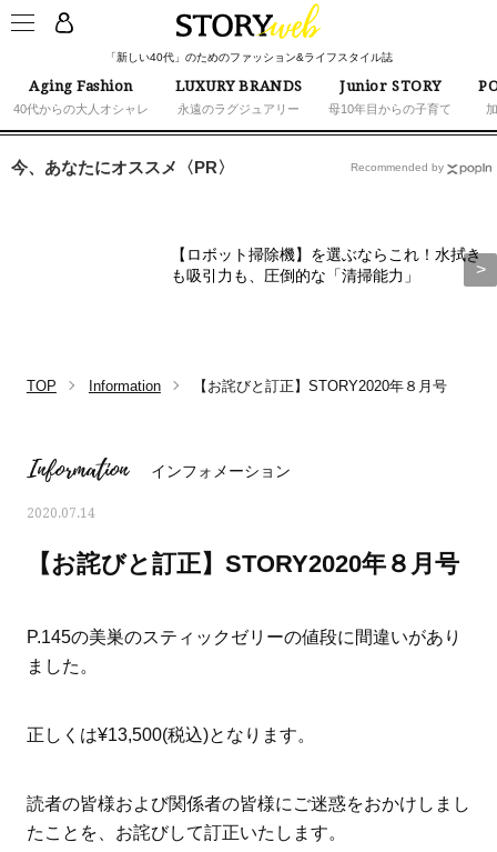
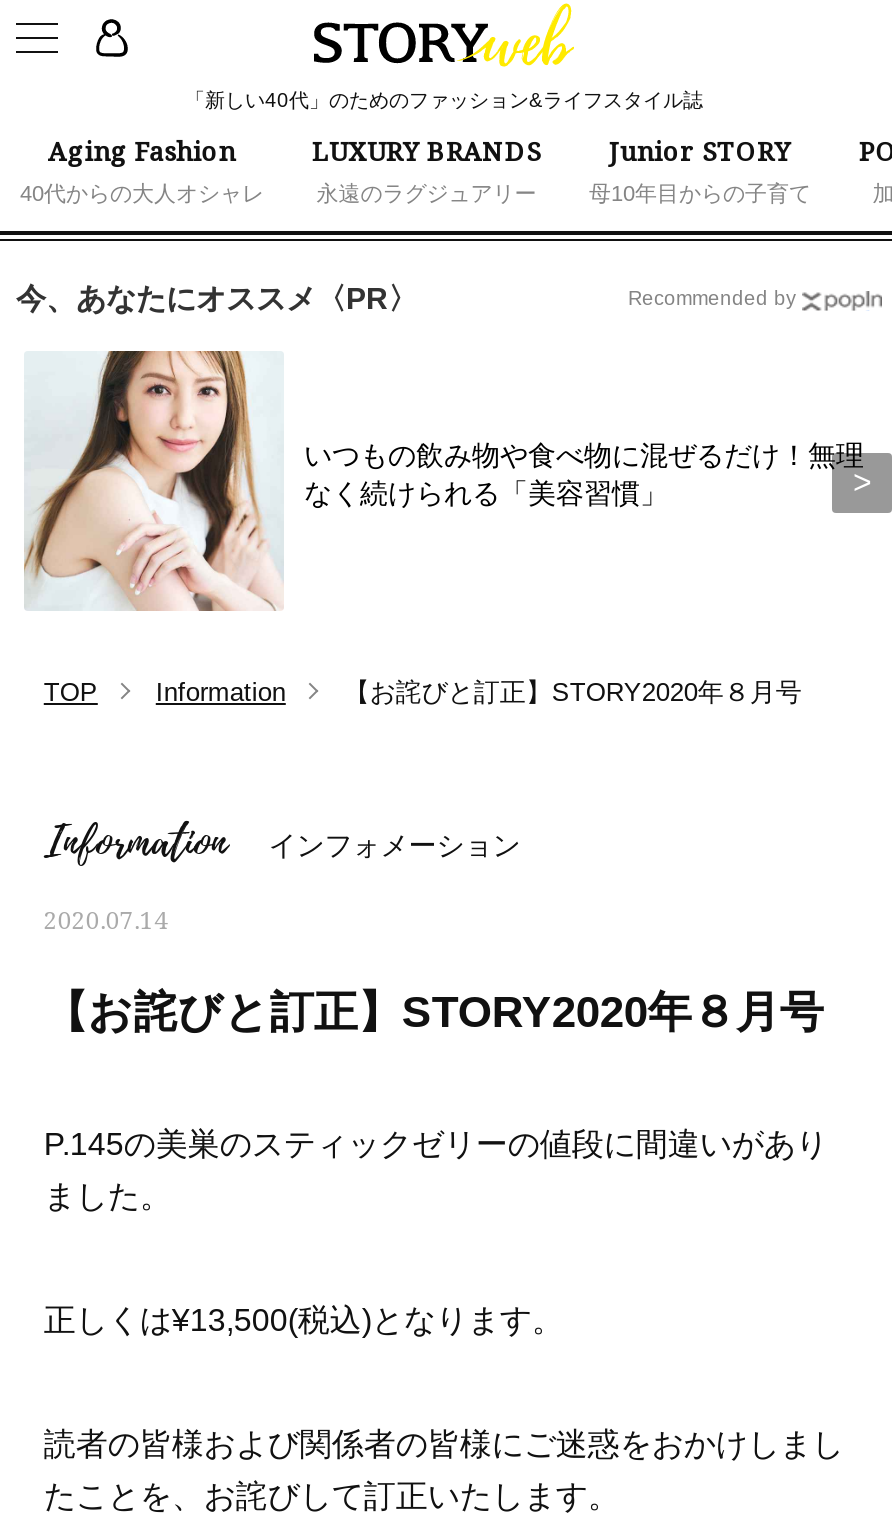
+ [image]

- 【ロボット掃除機】を選ぶならこれ！水拭き
- も吸引力も、圧倒的な「清掃能力」
+ いつもの飲み物や食べ物に混ぜるだけ！無理
+ なく続けられる「美容習慣」
